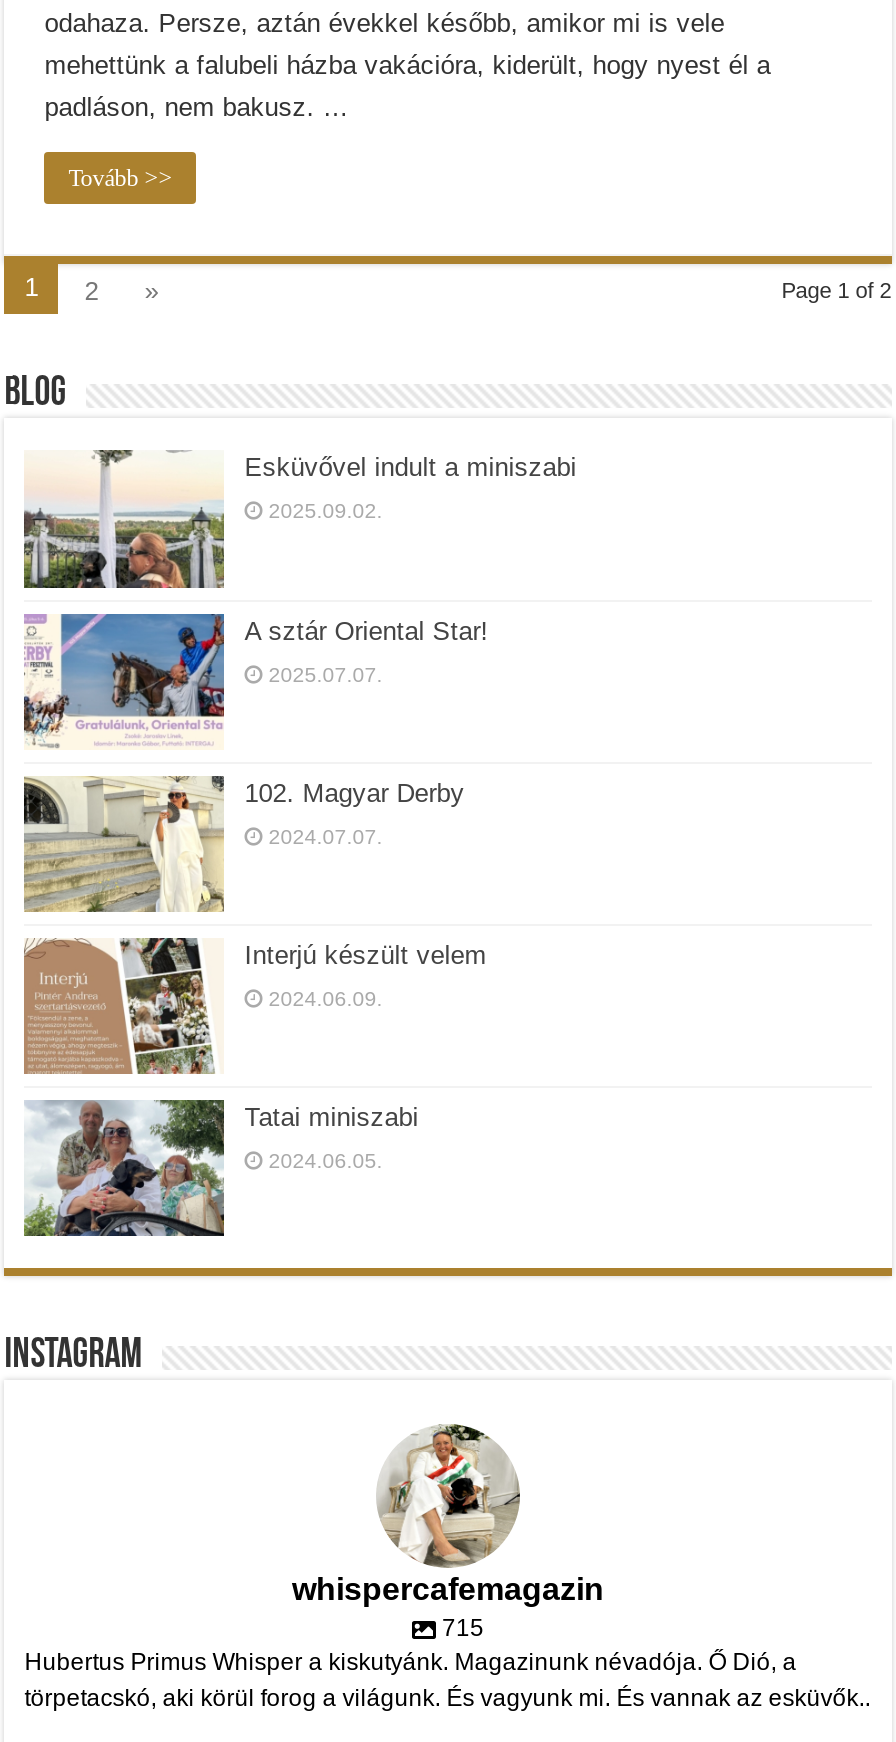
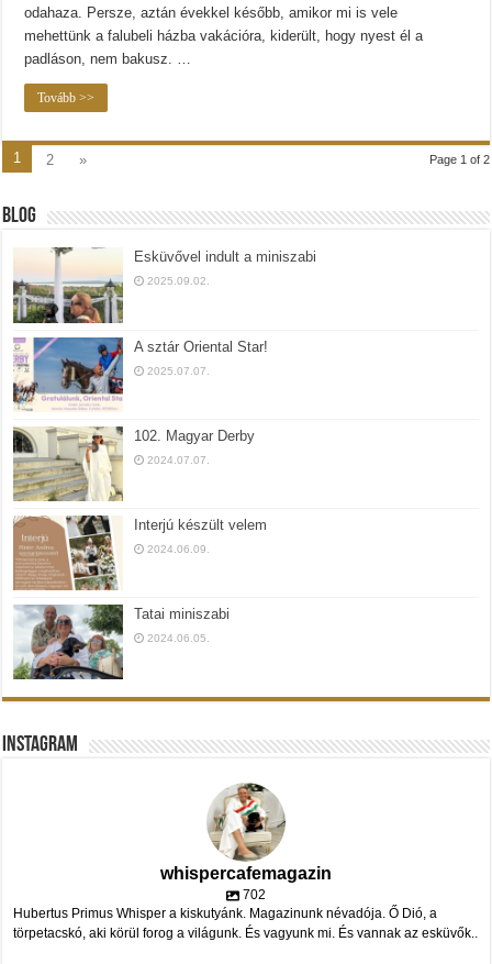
- 715
+ 702
